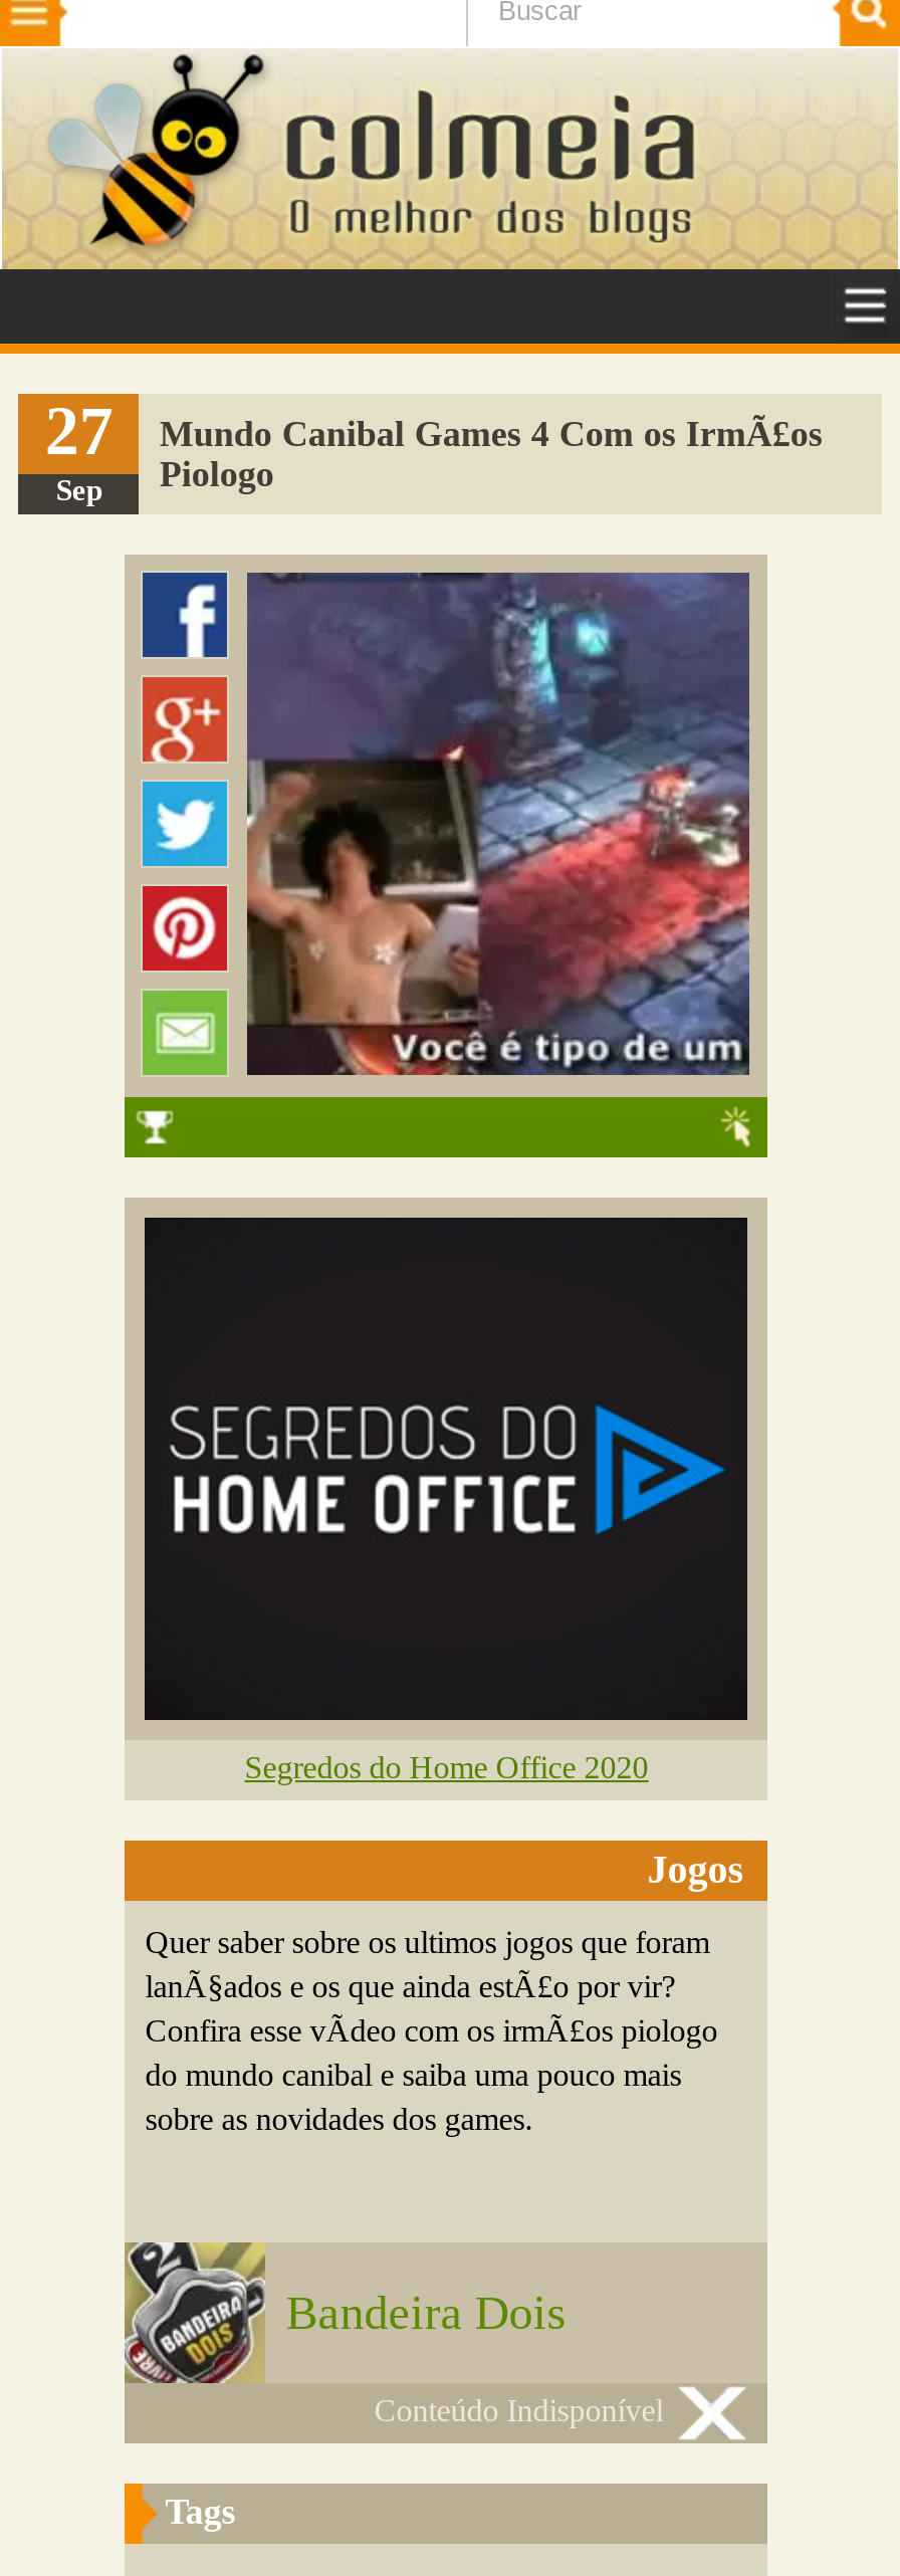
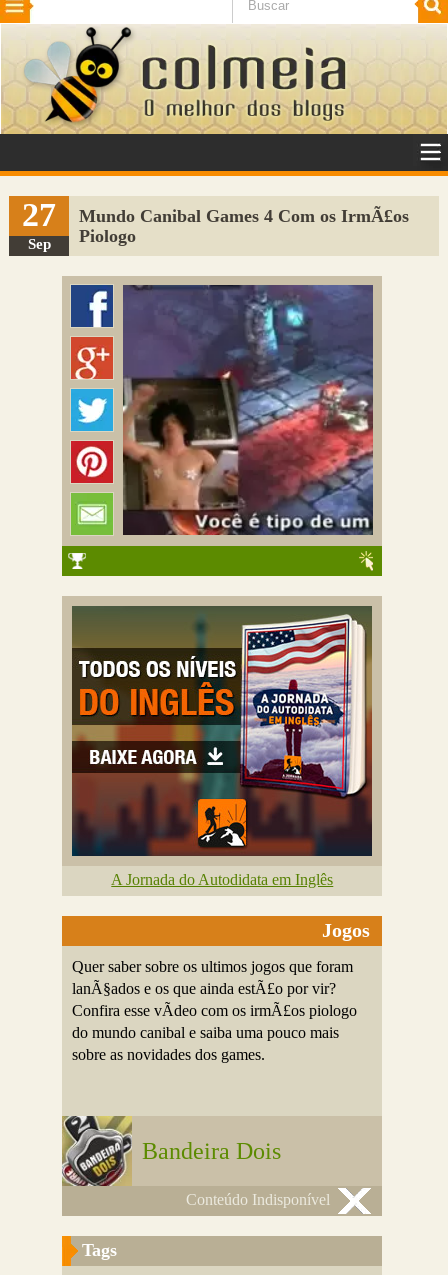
- [image]
- Segredos do Home Office 2020
+ [image]
+ A Jornada do Autodidata em Inglês
